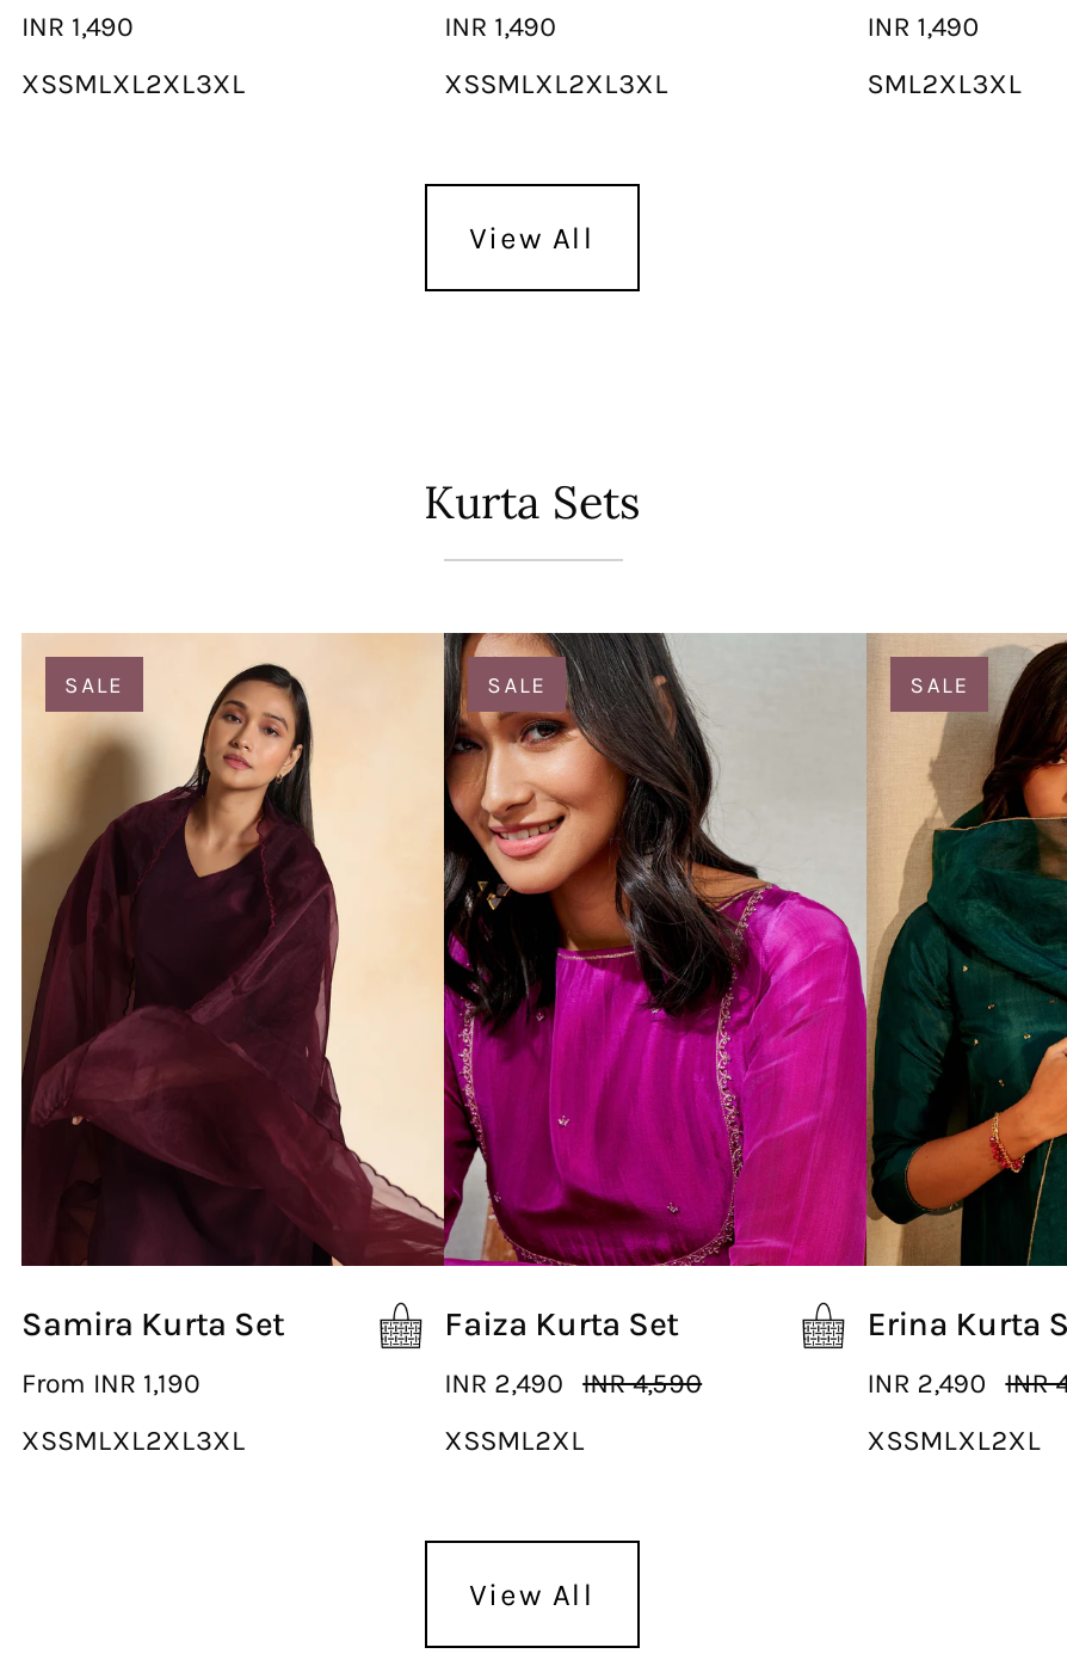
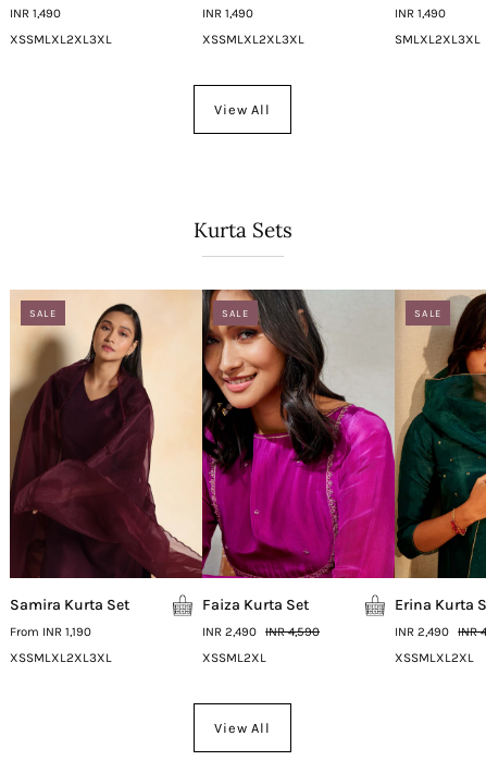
- SM L2XL3XL
+ SMLXL2XL3XL
